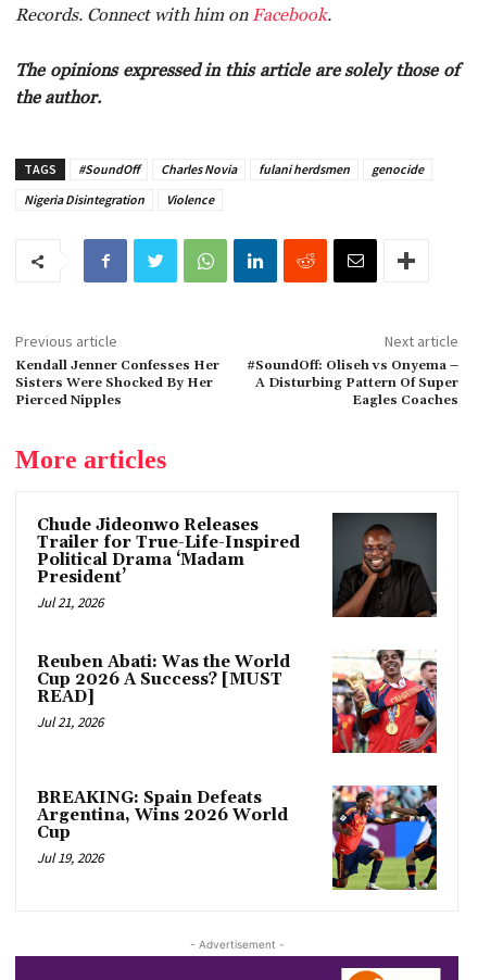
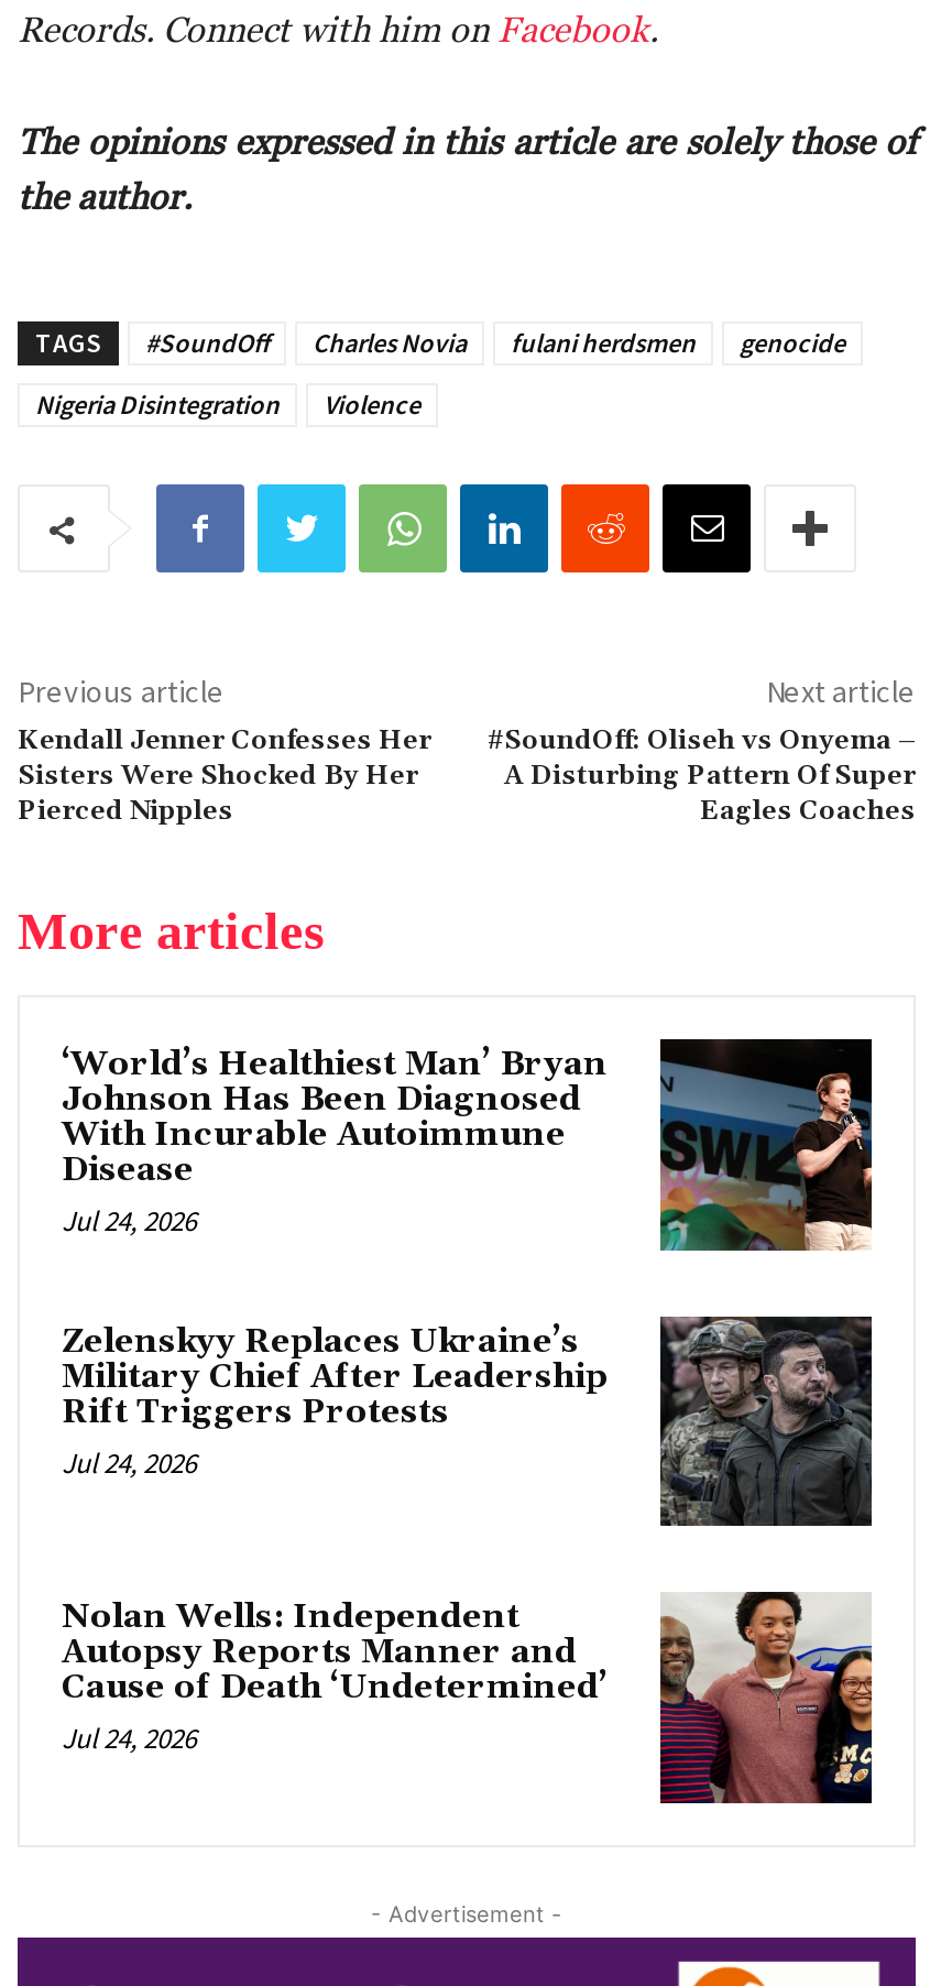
- [image]
- Chude Jideonwo Releases
- Trailer for True-Life-Inspired
- Political Drama ‘Madam
- President’
- Jul 21, 2026
+ [image]
+ ‘World’s Healthiest Man’ Bryan
+ Johnson Has Been Diagnosed
+ With Incurable Autoimmune
+ Disease
+ Jul 24, 2026

- [image]
- Reuben Abati: Was the World
- Cup 2026 A Success? [MUST
- READ]
- Jul 21, 2026
+ [image]
+ Zelenskyy Replaces Ukraine’s
+ Military Chief After Leadership
+ Rift Triggers Protests
+ Jul 24, 2026

- [image]
- BREAKING: Spain Defeats
- Argentina, Wins 2026 World
- Cup
- Jul 19, 2026
+ [image]
+ Nolan Wells: Independent
+ Autopsy Reports Manner and
+ Cause of Death ‘Undetermined’
+ Jul 24, 2026
